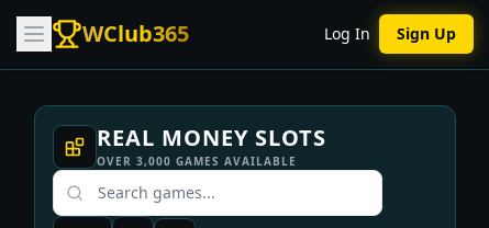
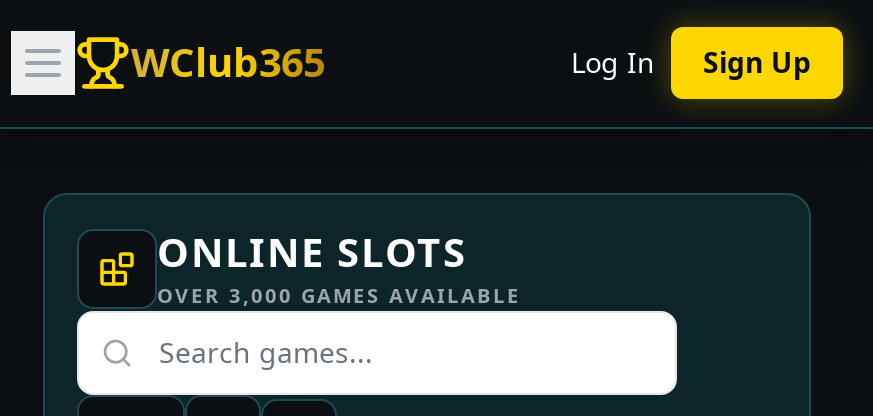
- REAL MONEY SLOTS
+ ONLINE SLOTS
